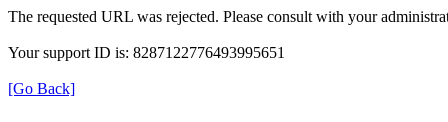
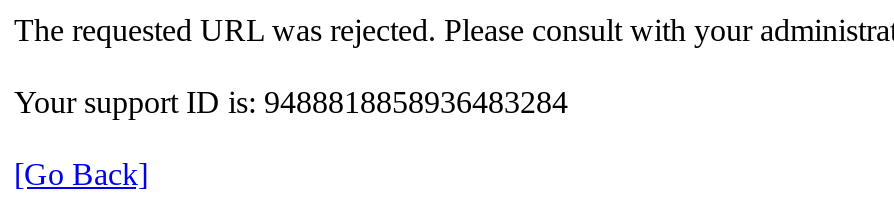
- Your support ID is: 8287122776493995651
+ Your support ID is: 9488818858936483284
